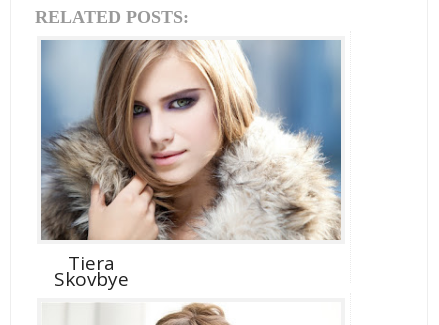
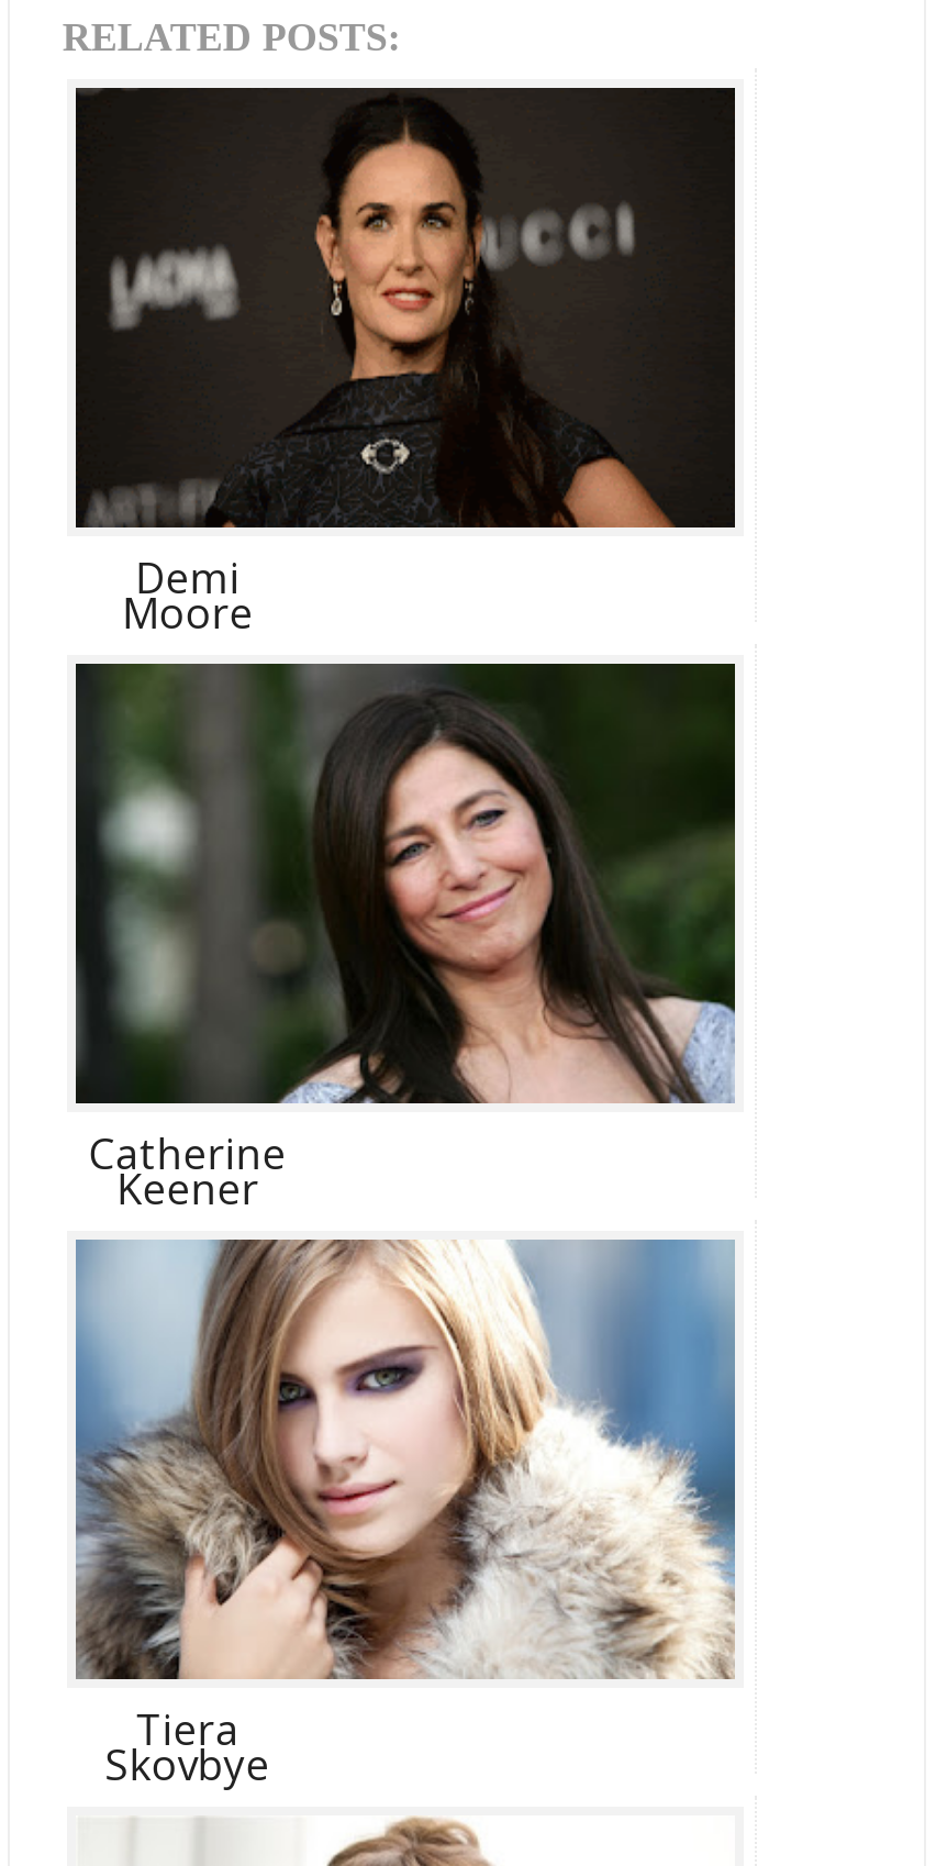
+ [image]
+ Demi
+ Moore

+ [image]
+ Catherine
+ Keener
